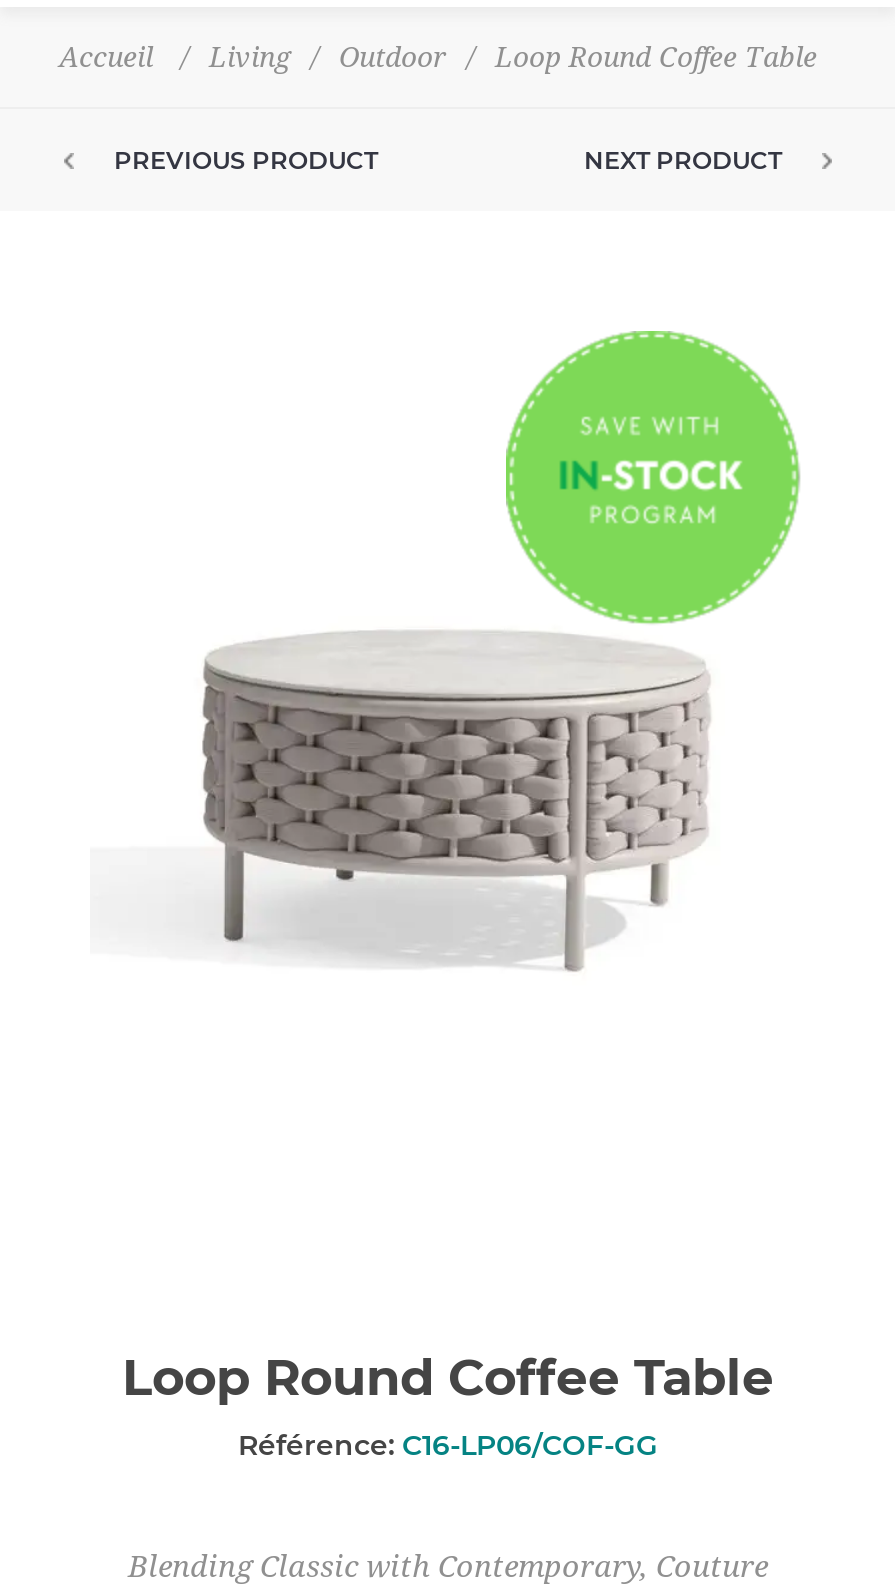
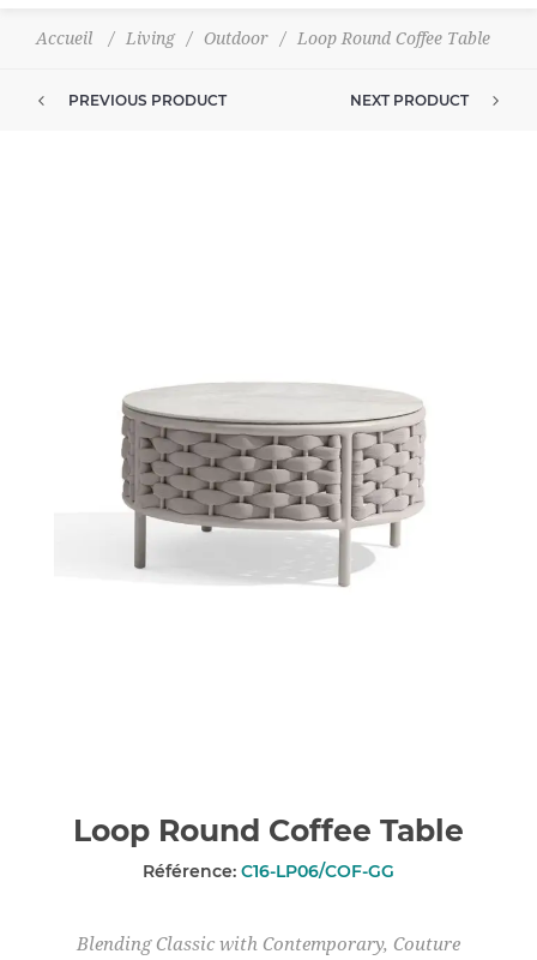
- [image]
